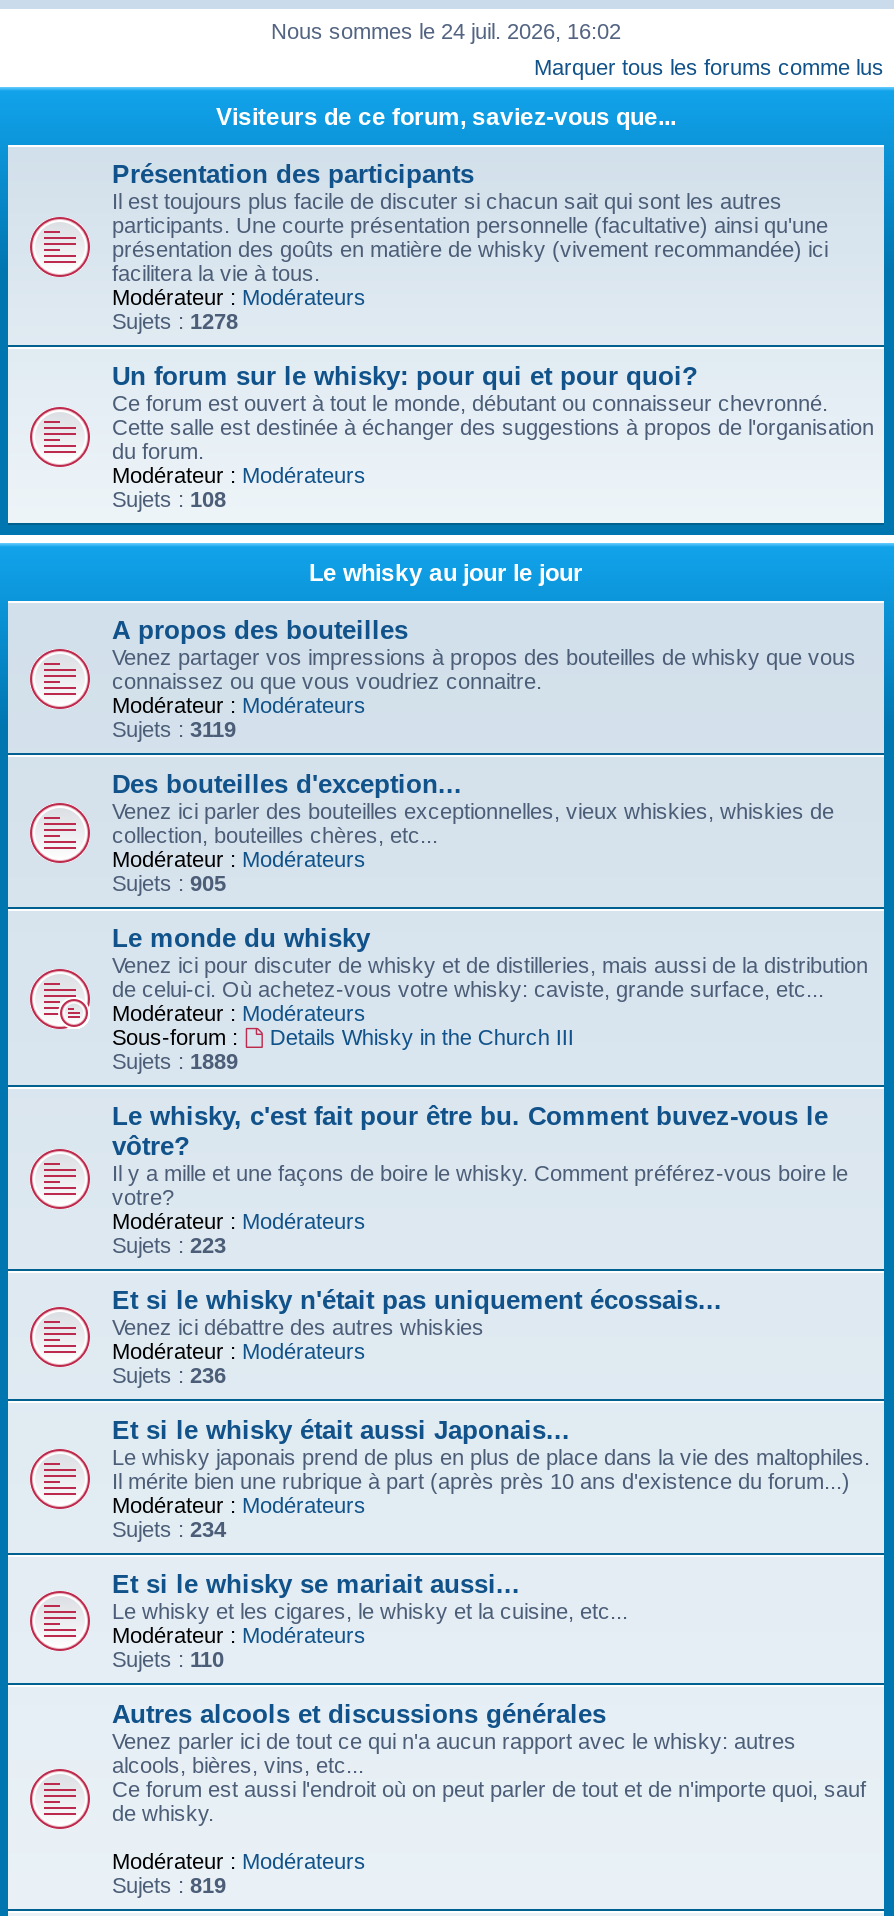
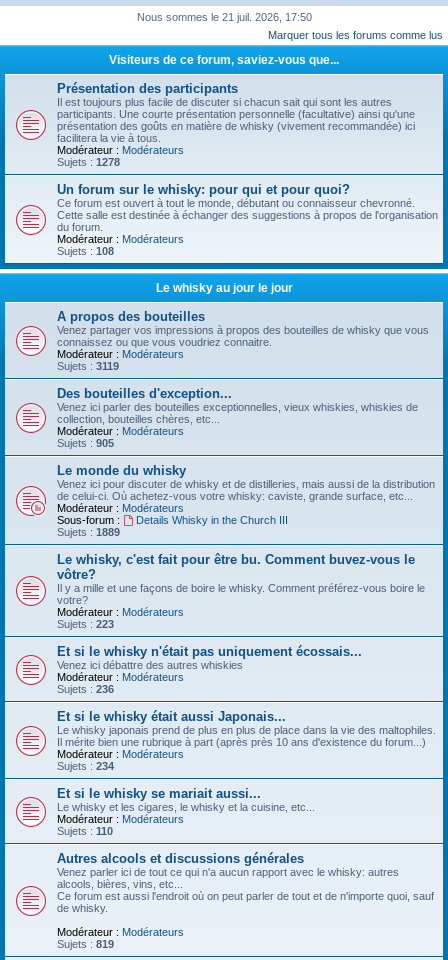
- Nous sommes le 24 juil. 2026, 16:02
+ Nous sommes le 21 juil. 2026, 17:50
